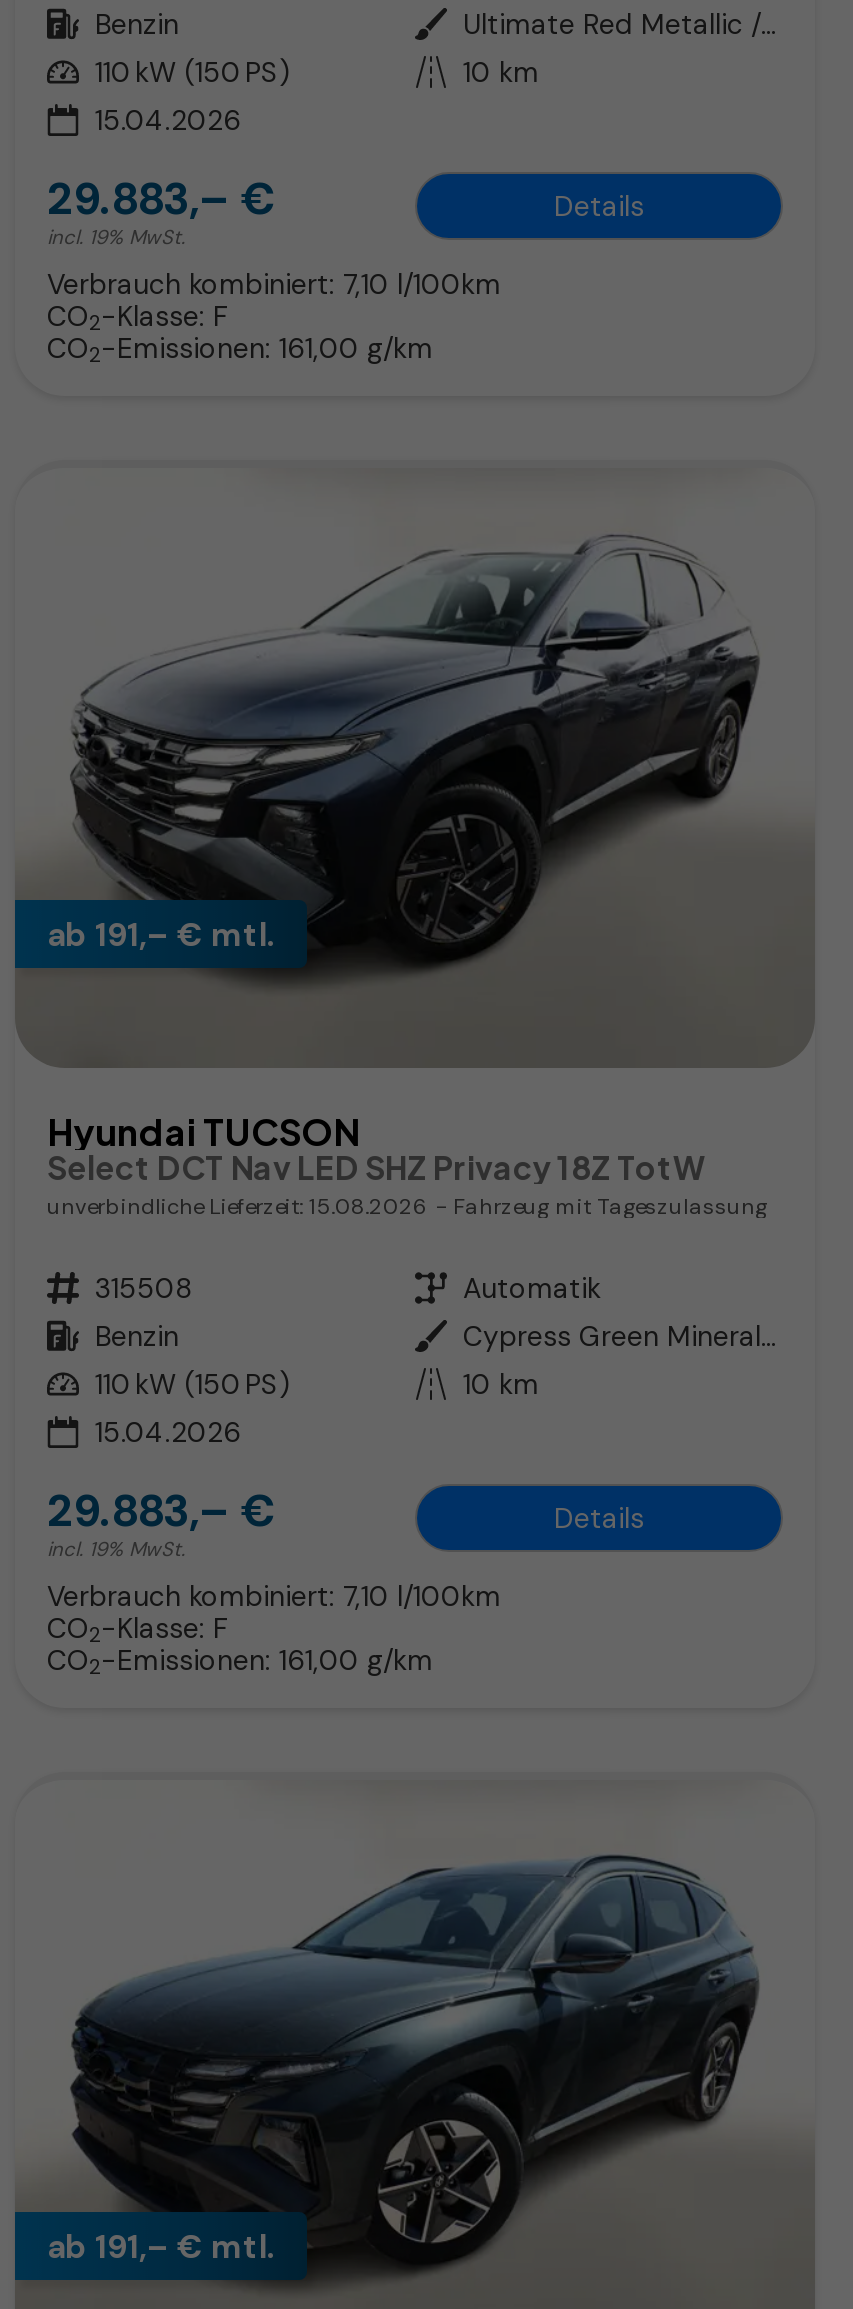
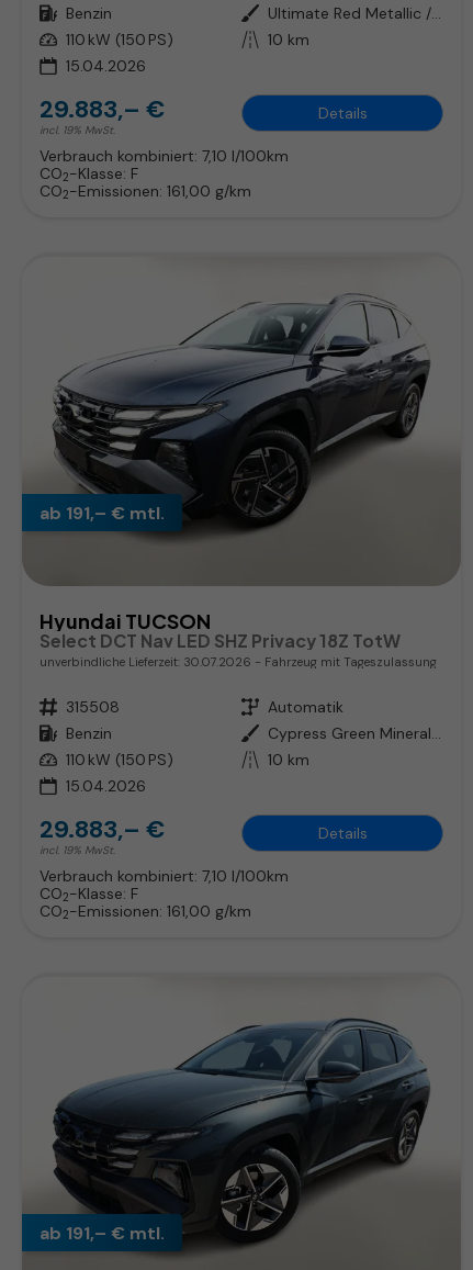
- unverbindliche Lieferzeit: 15.08.2026
+ unverbindliche Lieferzeit: 30.07.2026
